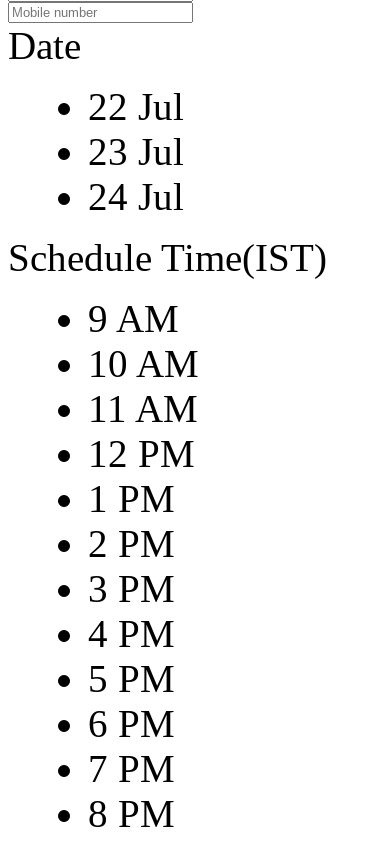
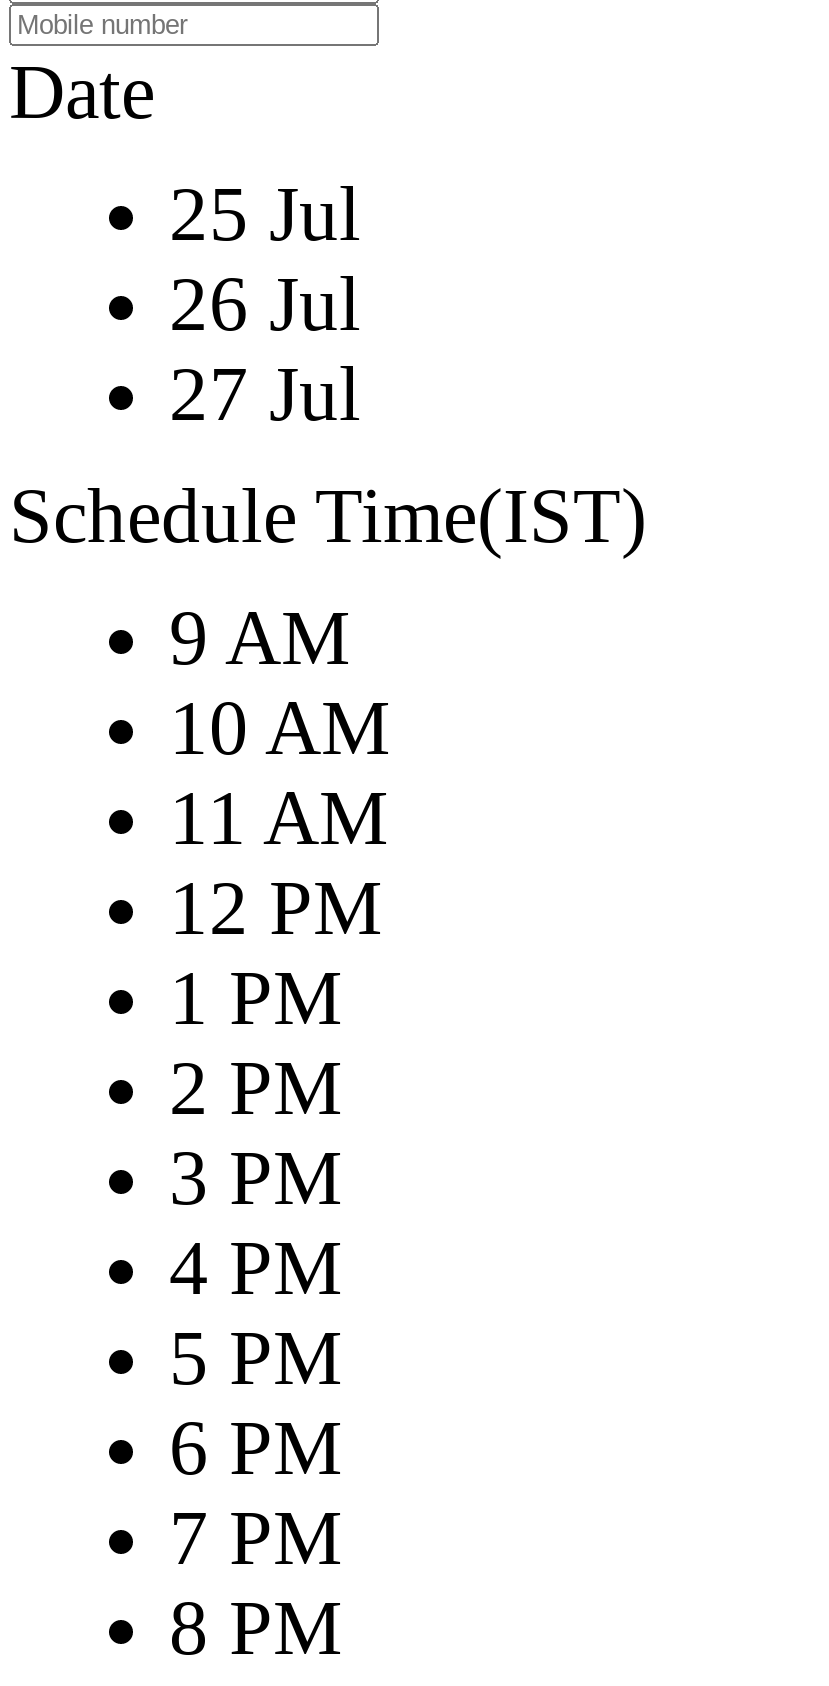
- 22 Jul
+ 25 Jul

- 23 Jul
+ 26 Jul

- 24 Jul
+ 27 Jul
